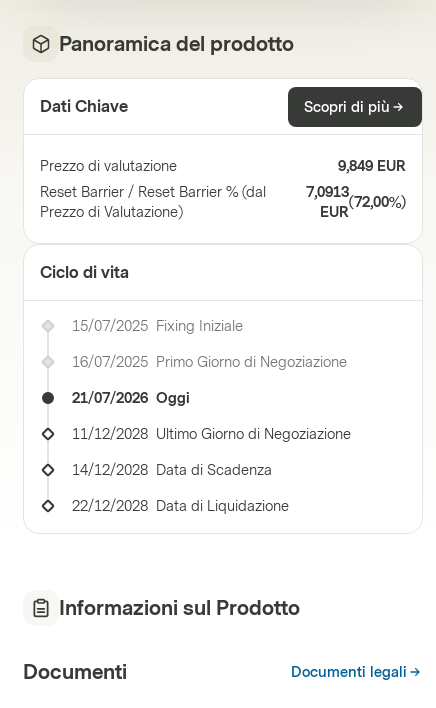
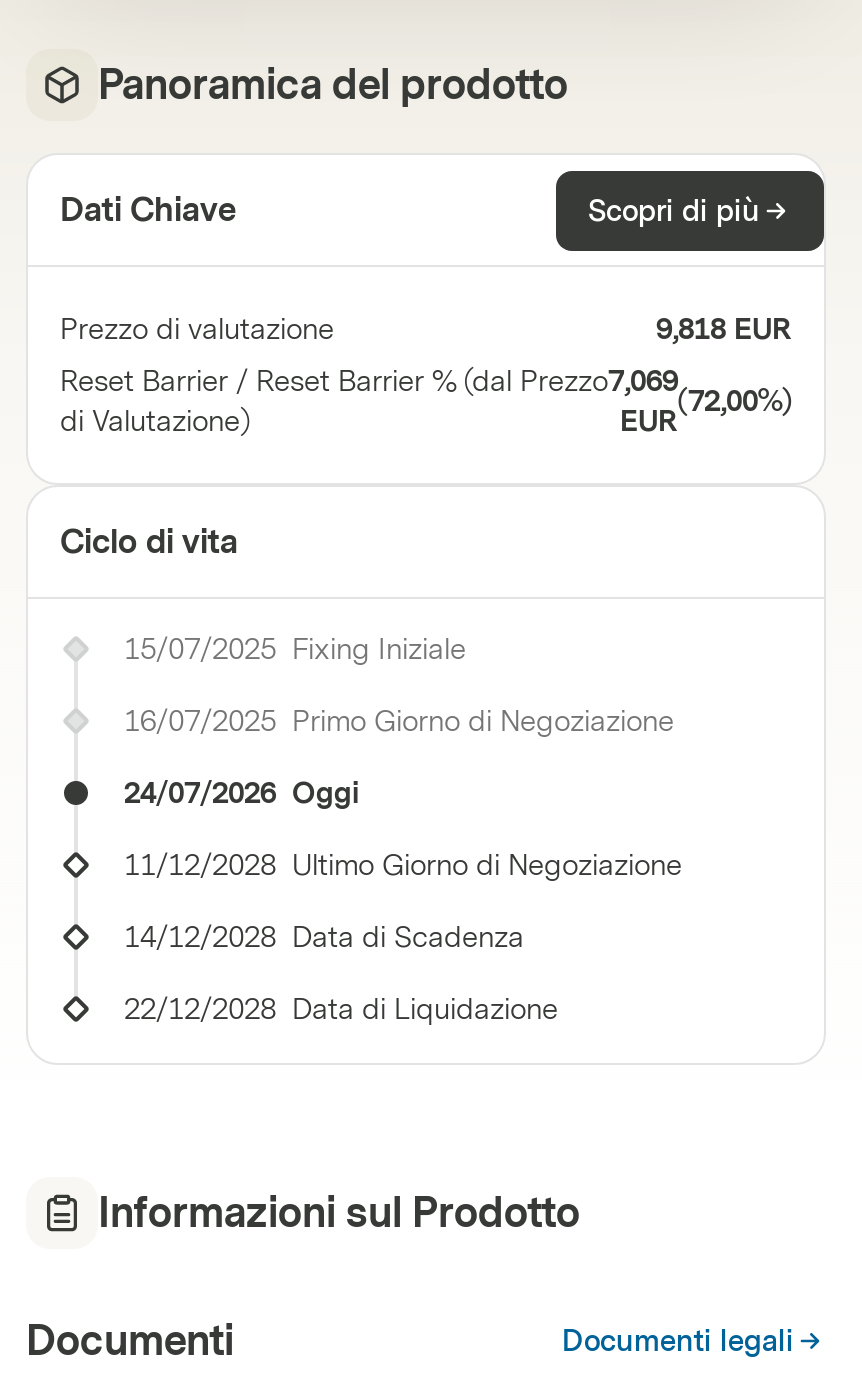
- 9,849 EUR
+ 9,818 EUR

- 7,0913
+ 7,069

- 21/07/2026 Oggi
+ 24/07/2026 Oggi
